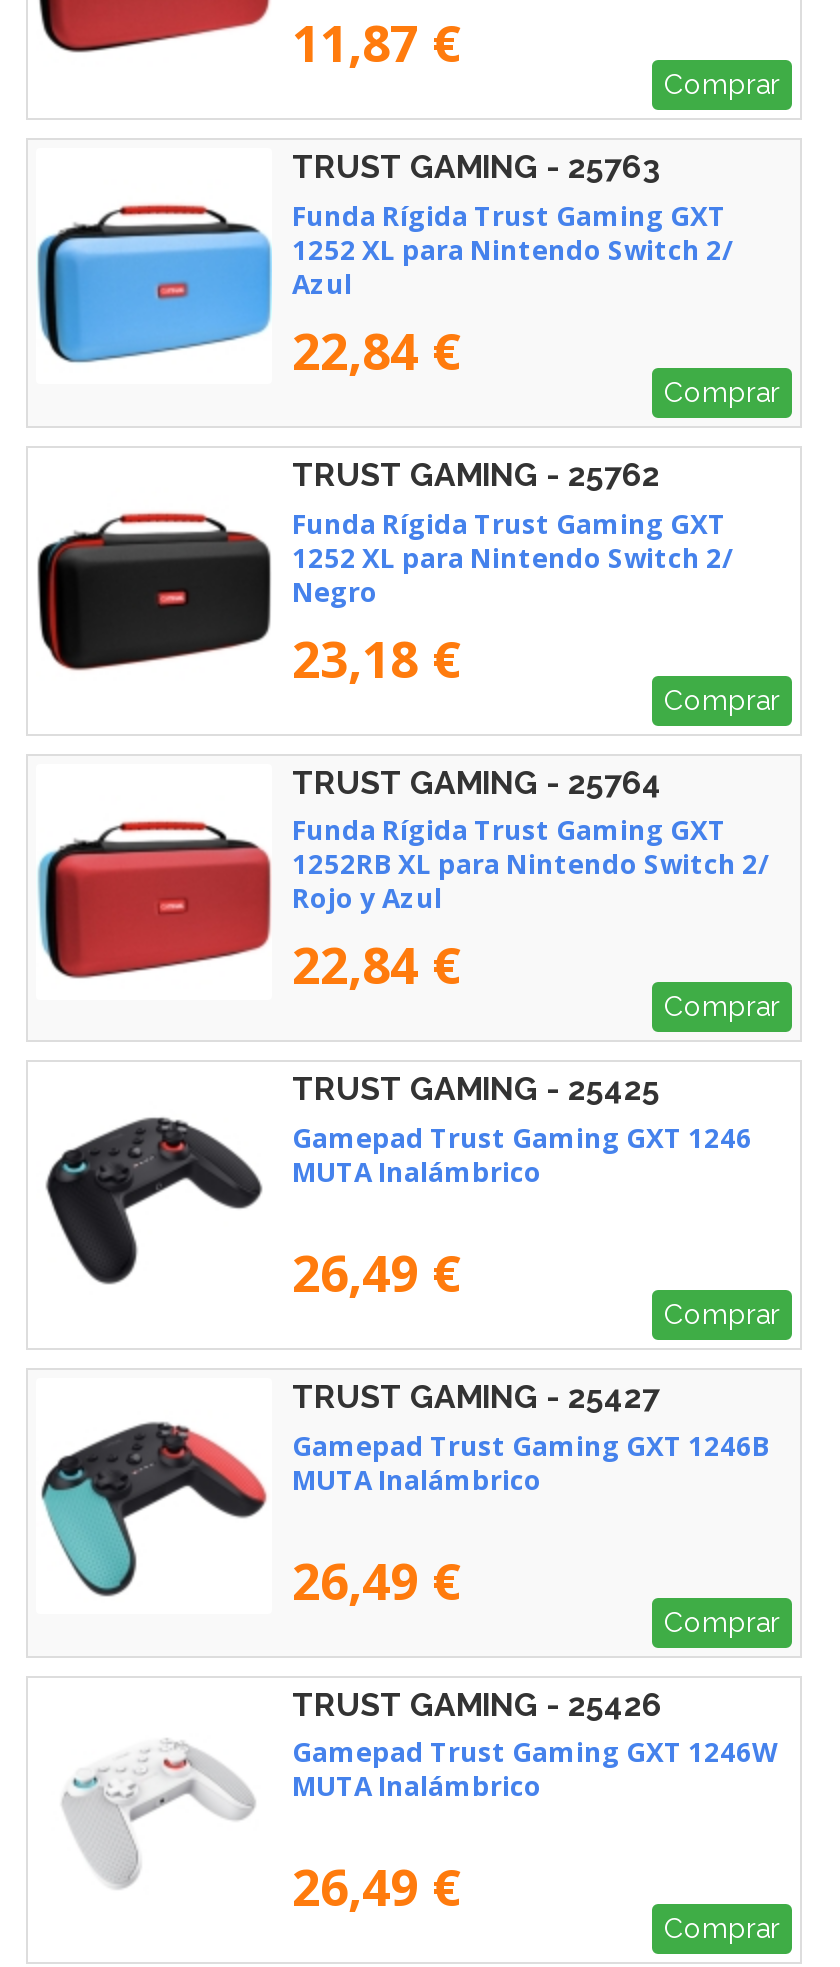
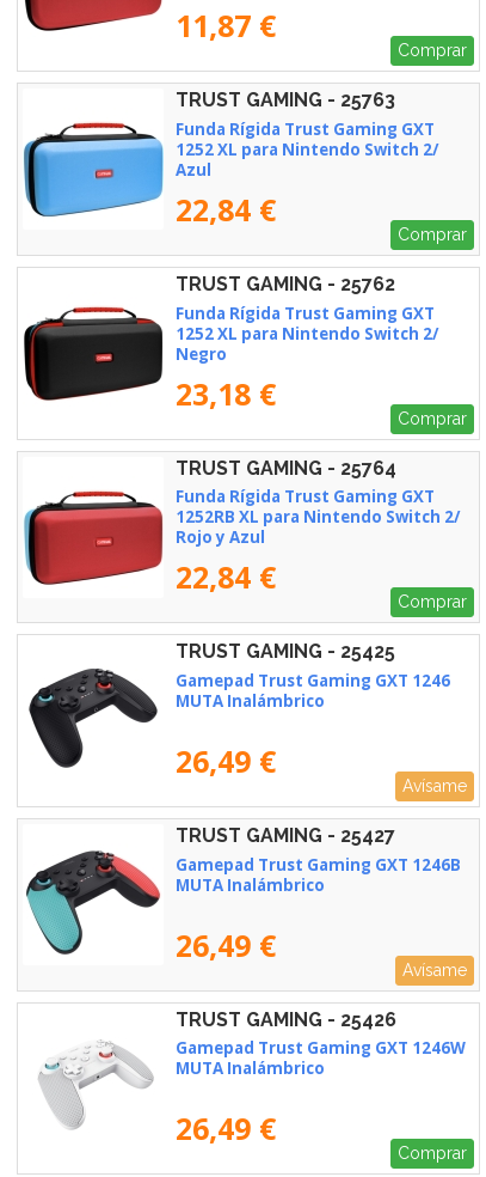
- Comprar
+ Avísame

- Comprar
+ Avísame
